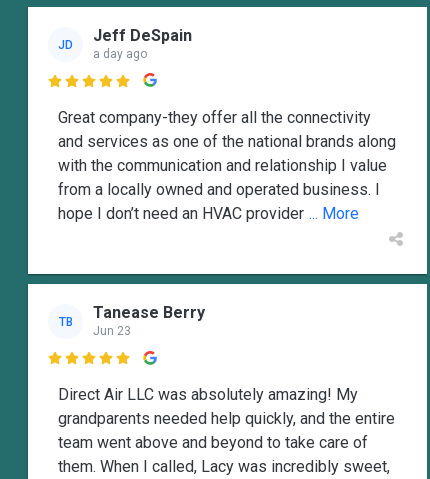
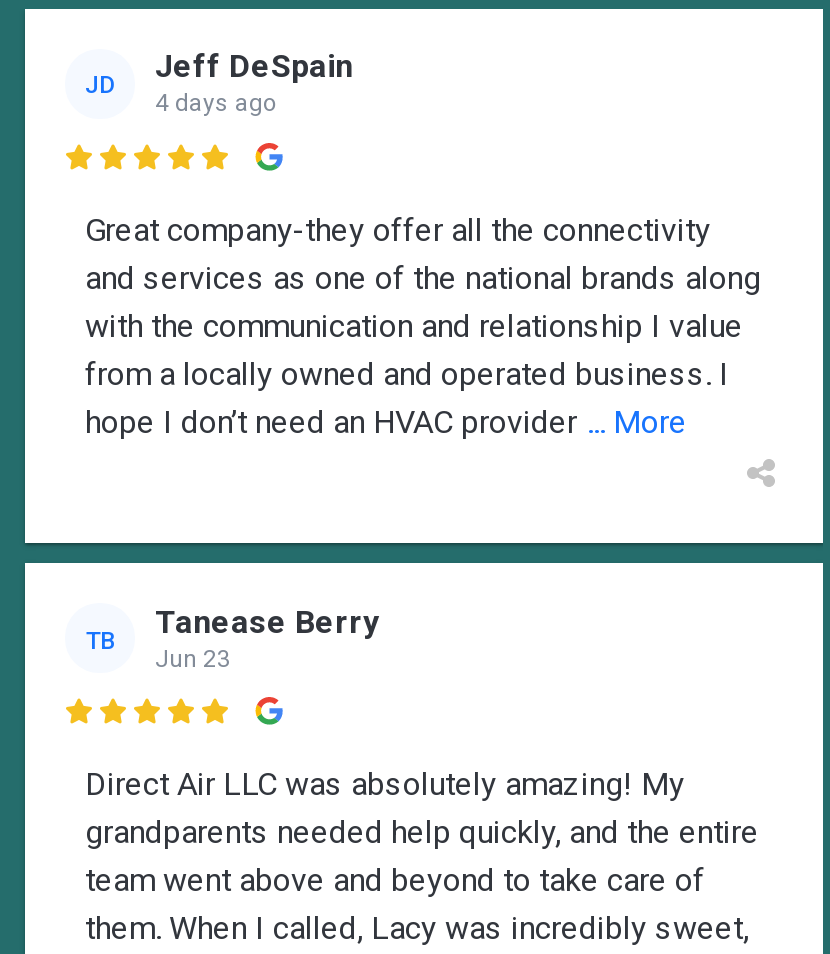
- a day ago
+ 4 days ago
